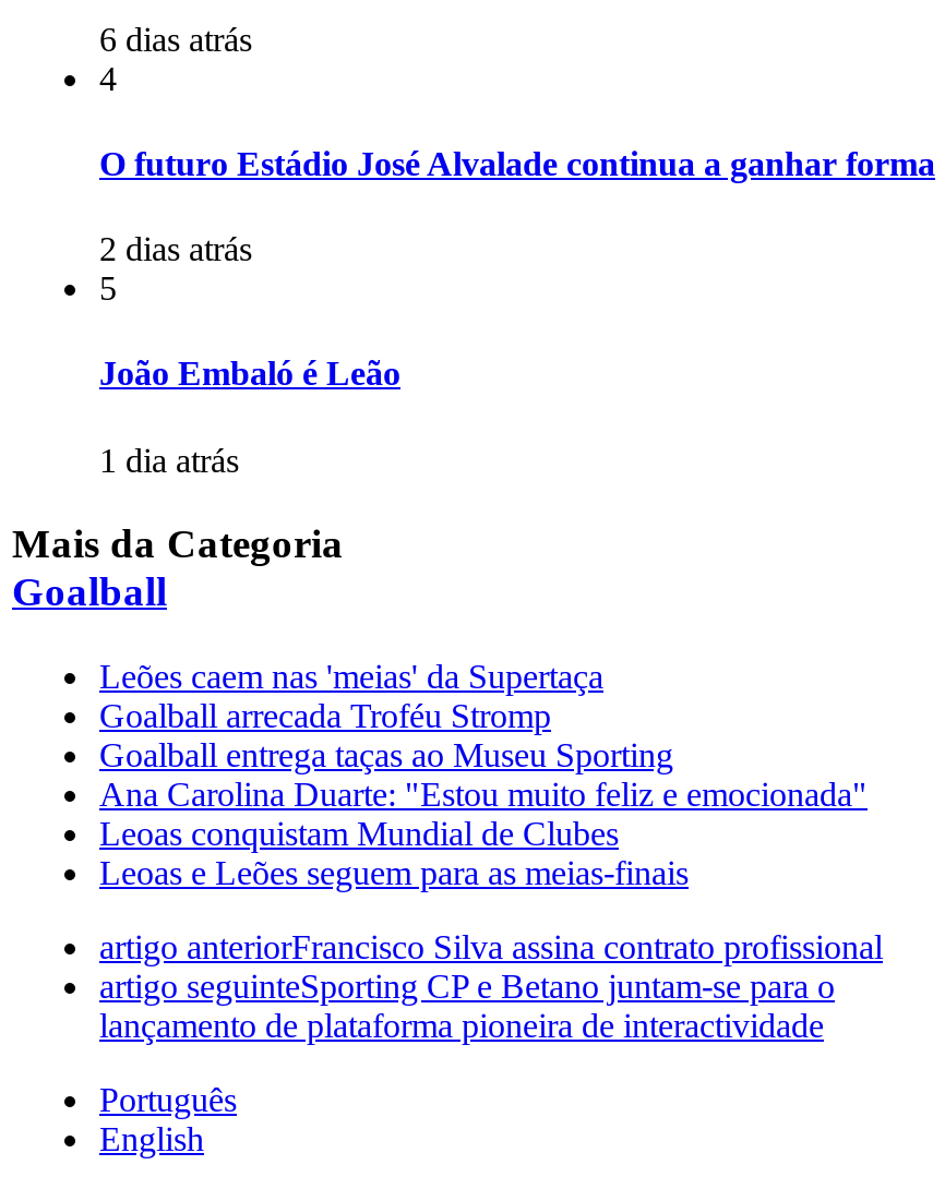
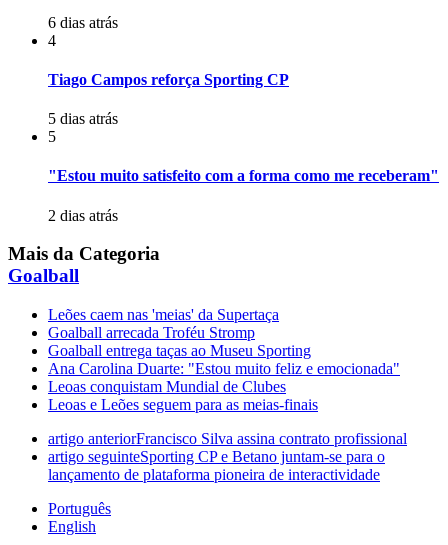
- O futuro Estádio José Alvalade continua a ganhar forma
+ Tiago Campos reforça Sporting CP

- 2 dias atrás
+ 5 dias atrás

- João Embaló é Leão
+ "Estou muito satisfeito com a forma como me receberam"

- 1 dia atrás
+ 2 dias atrás
